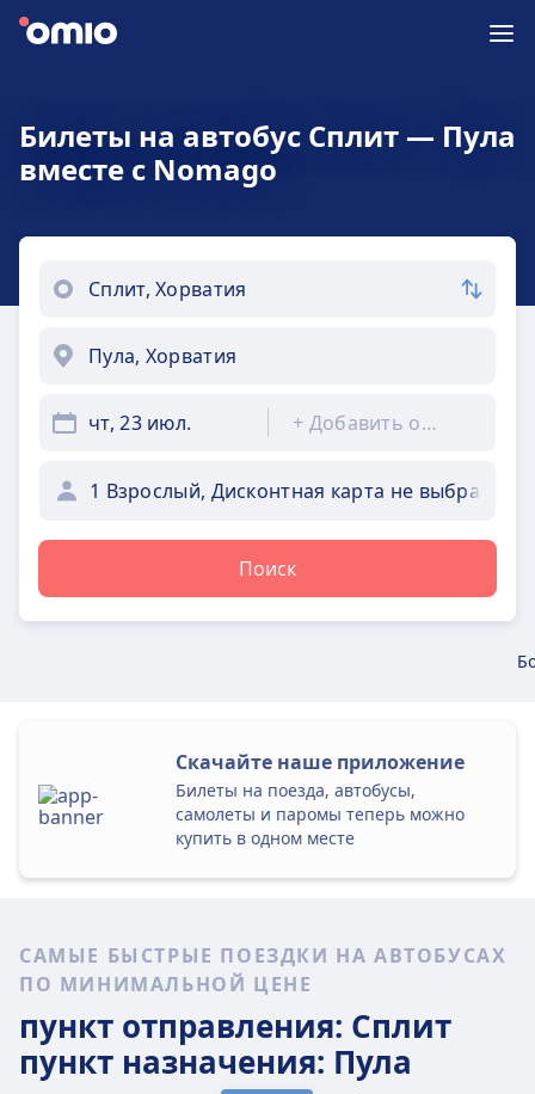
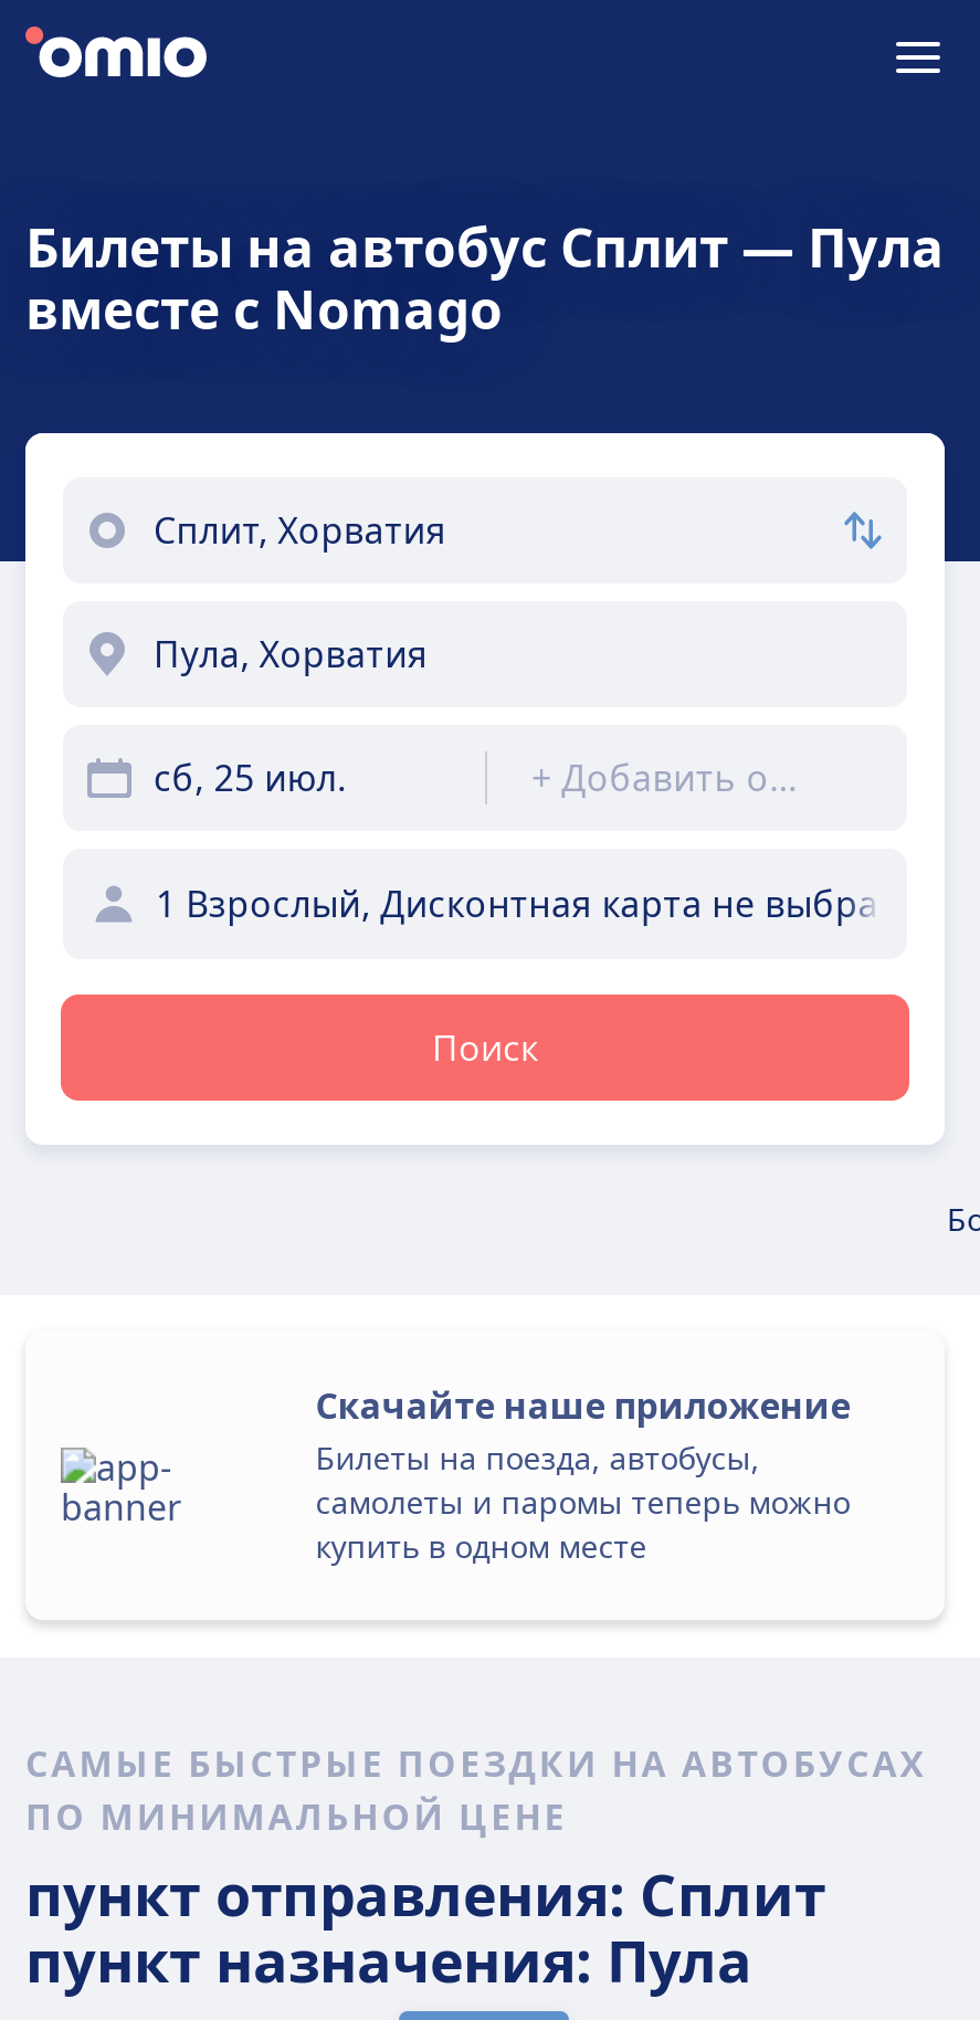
- чт, 23 июл.
+ сб, 25 июл.
